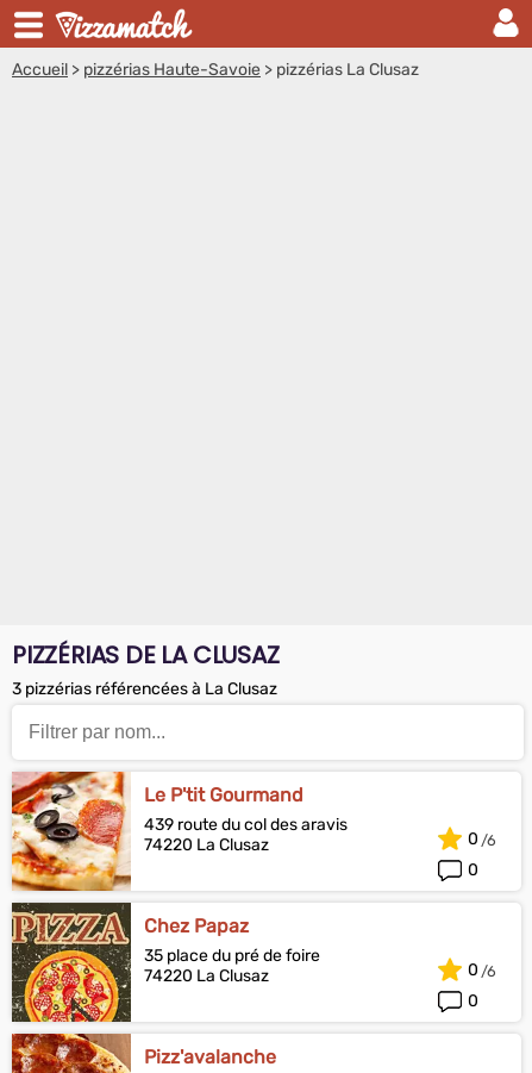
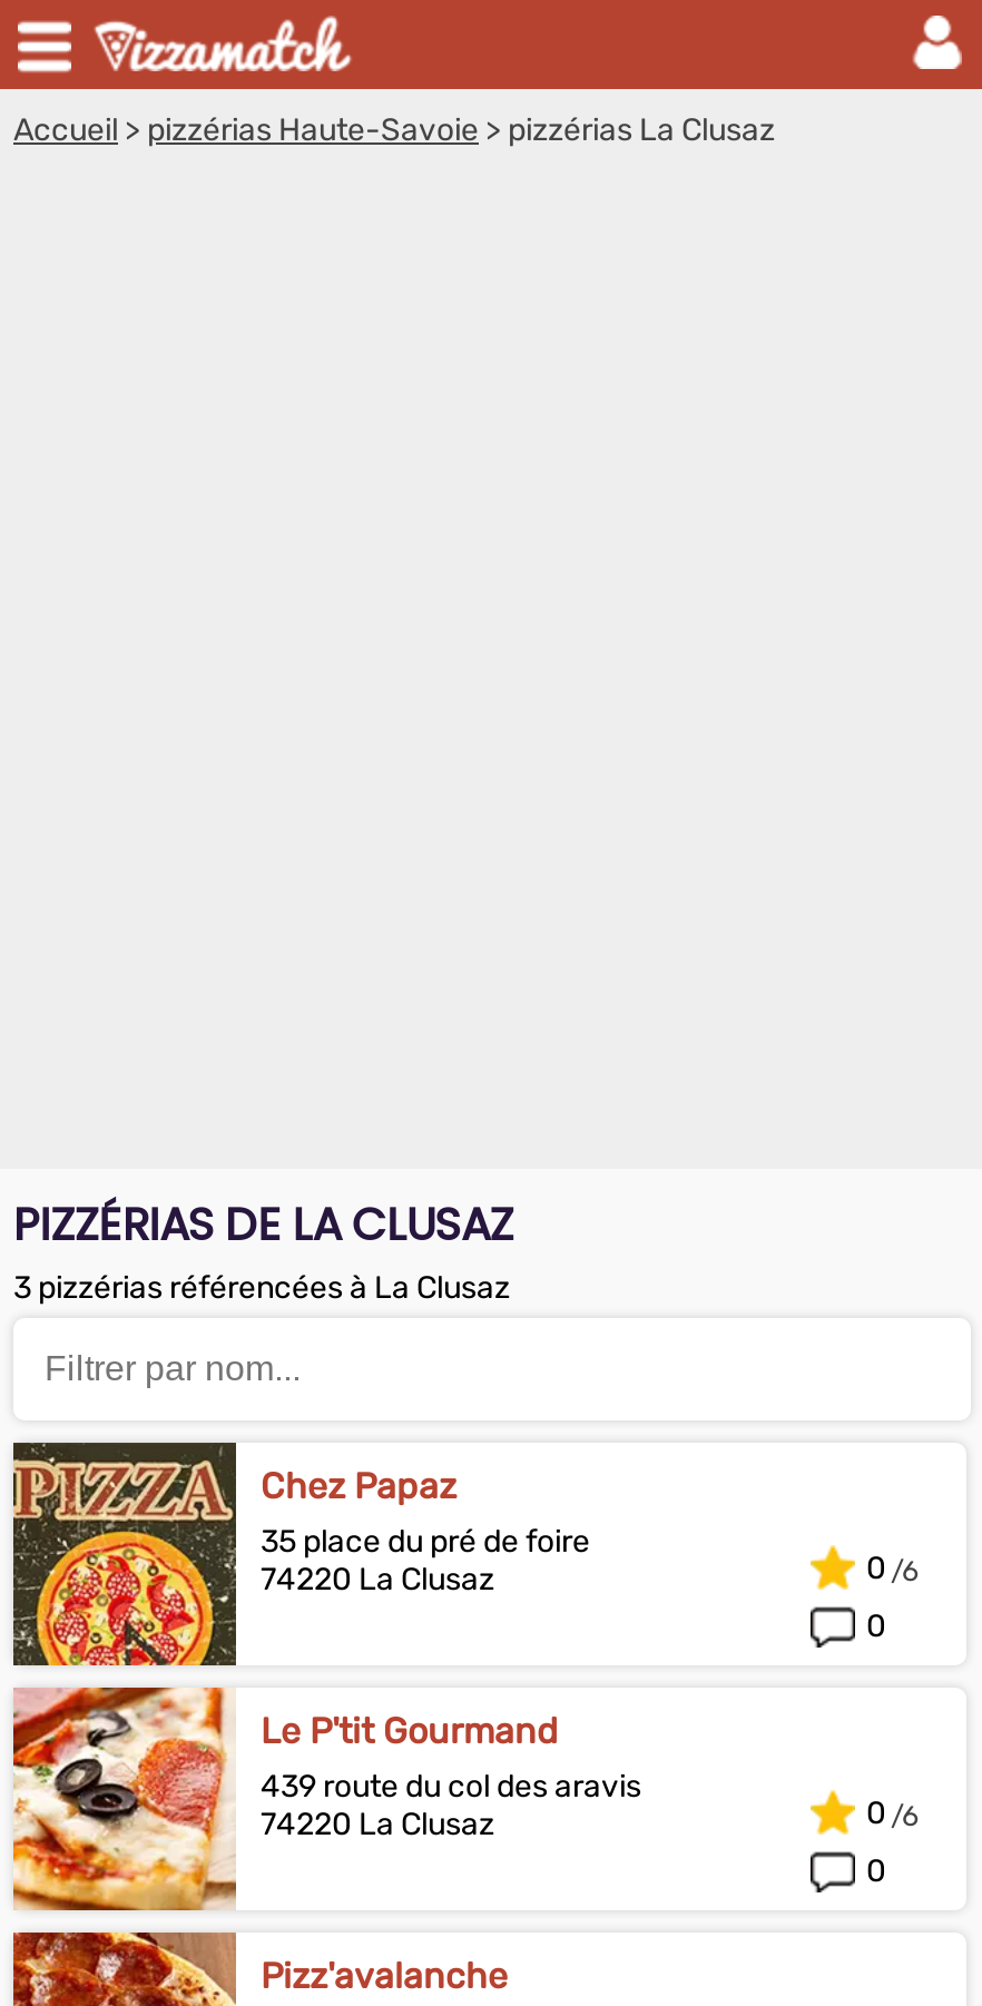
moved down: [image] | Le P'tit Gourmand | 439 route du col des aravis

moved up: [image] | Chez Papaz | 35 place du pré de foire
